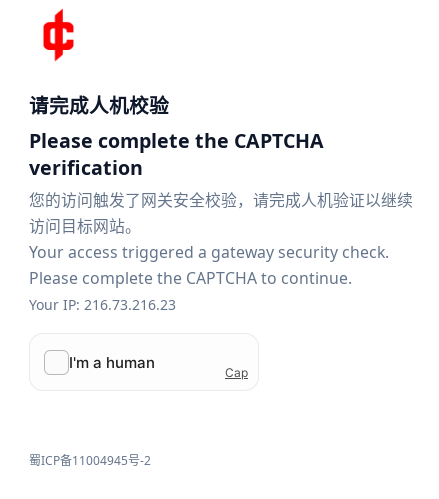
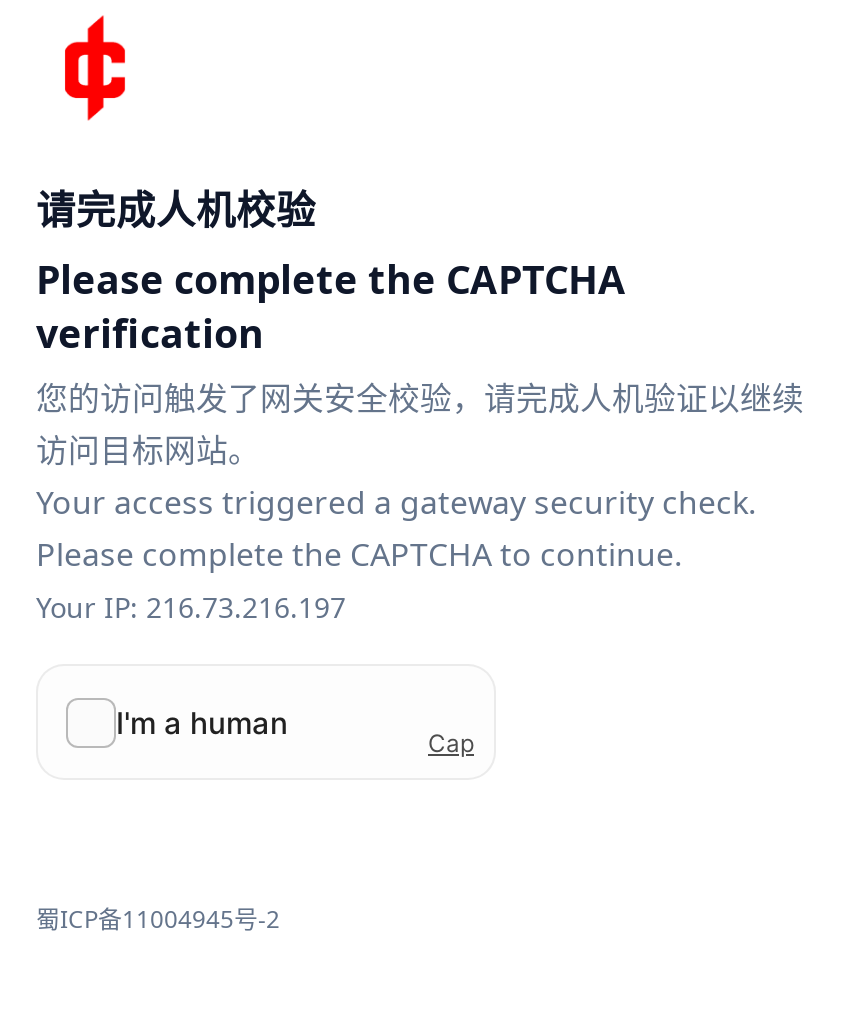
- Your IP: 216.73.216.23
+ Your IP: 216.73.216.197
